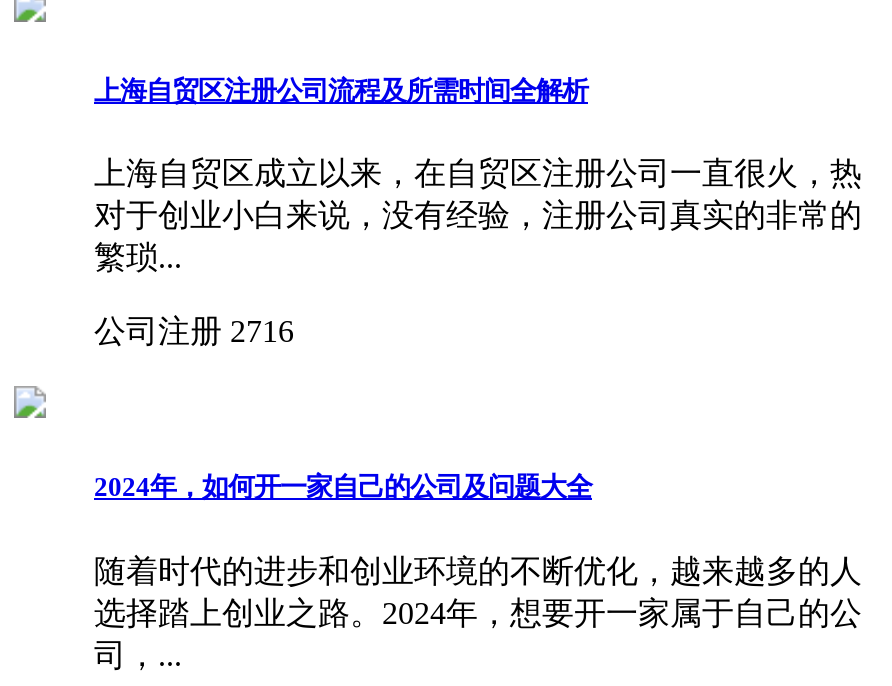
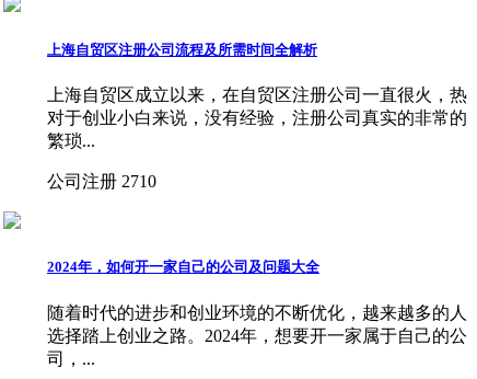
- 公司注册 2716
+ 公司注册 2710
